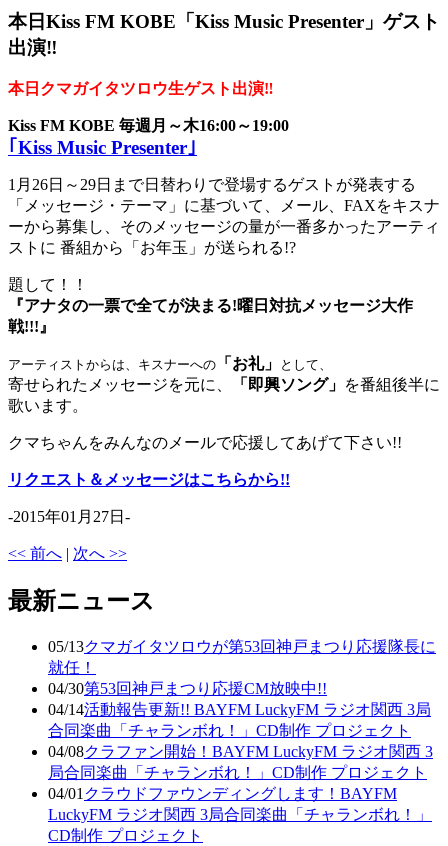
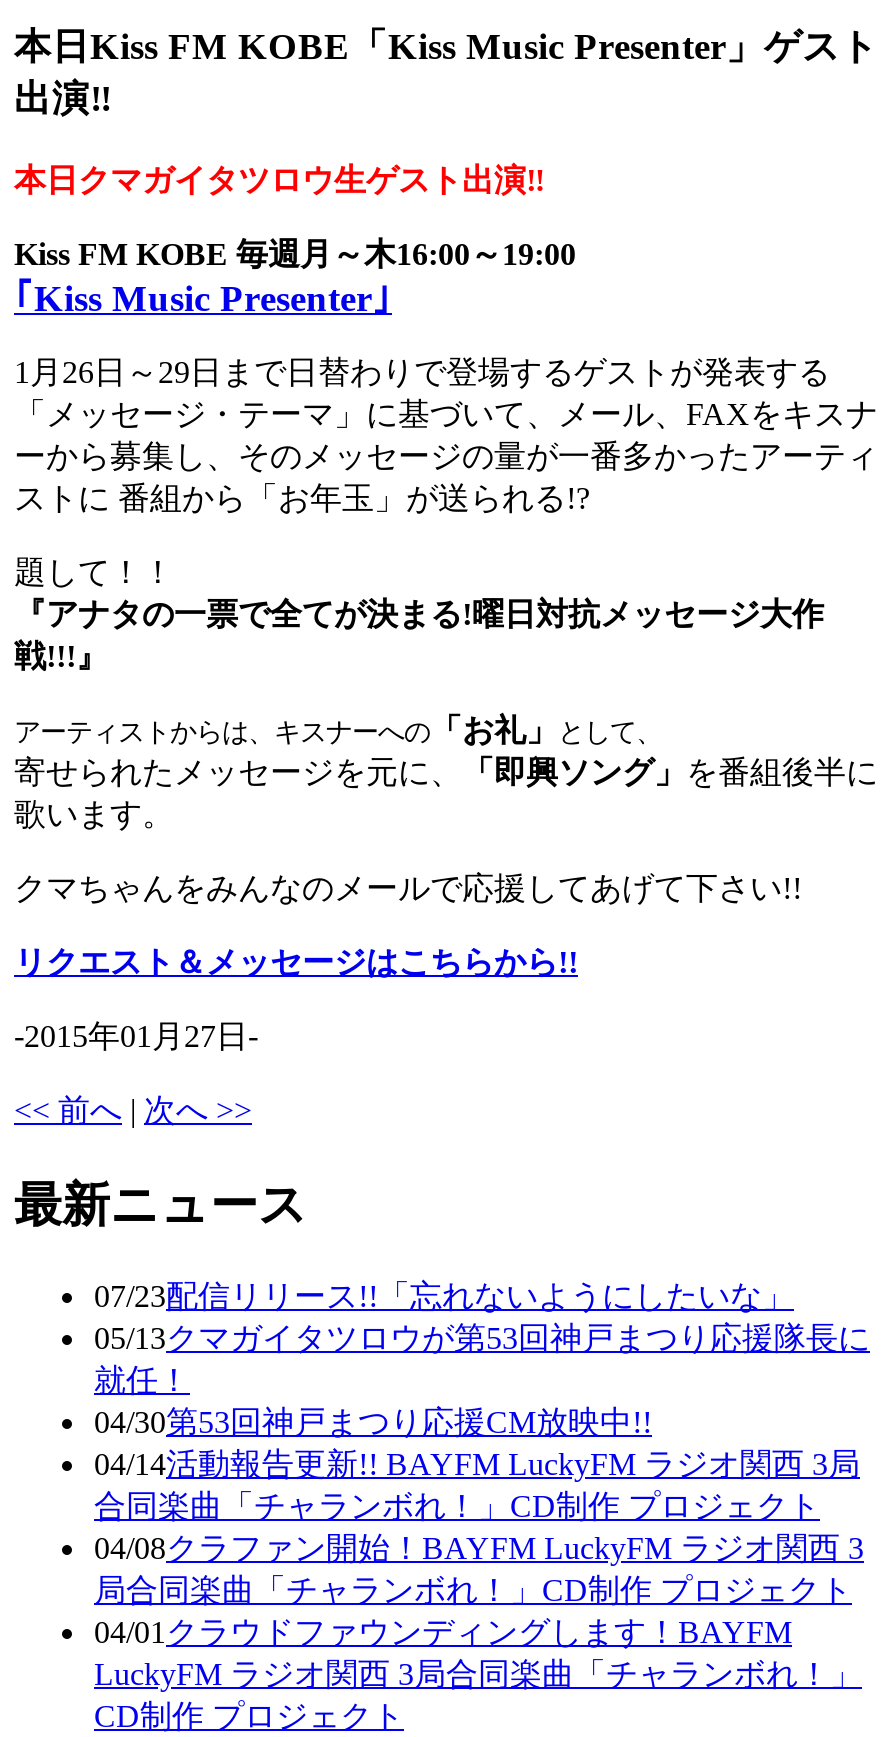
+ 07/23配信リリース!!「忘れないようにしたいな」
